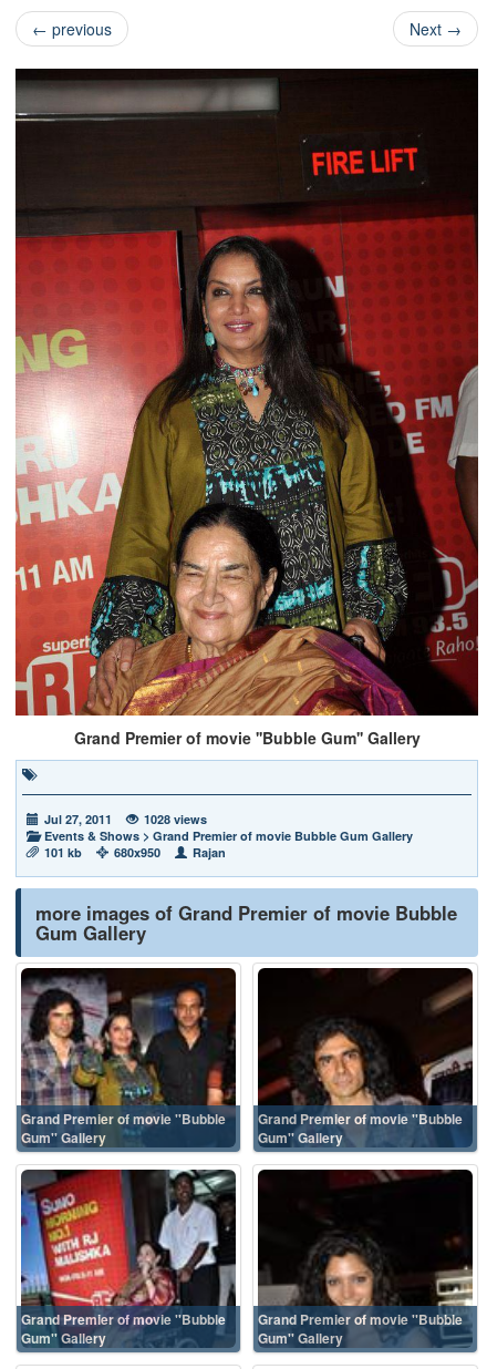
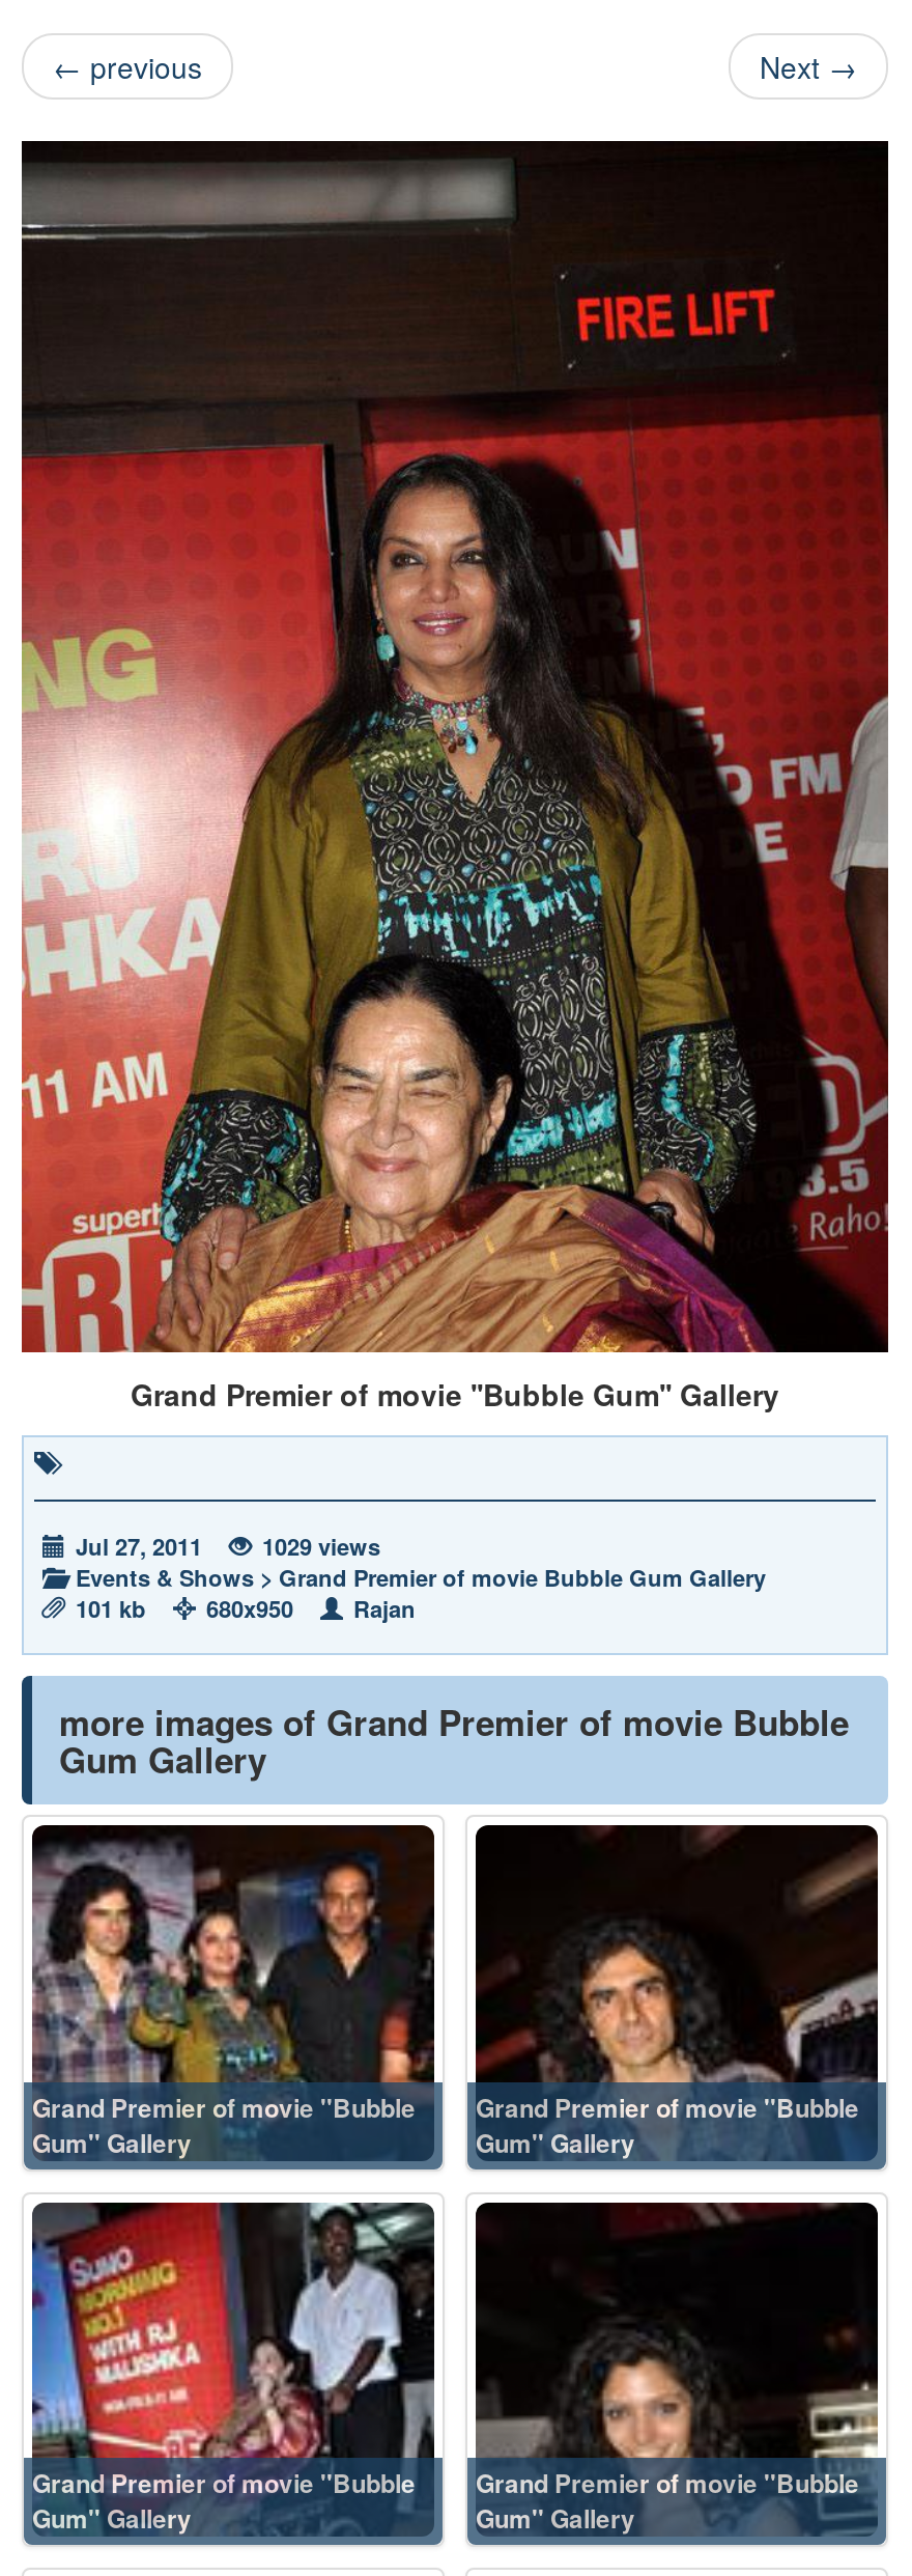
- Jul 27, 2011 1028 views
+ Jul 27, 2011 1029 views
